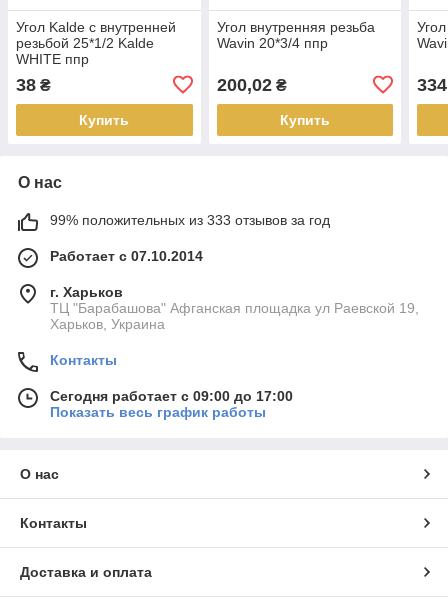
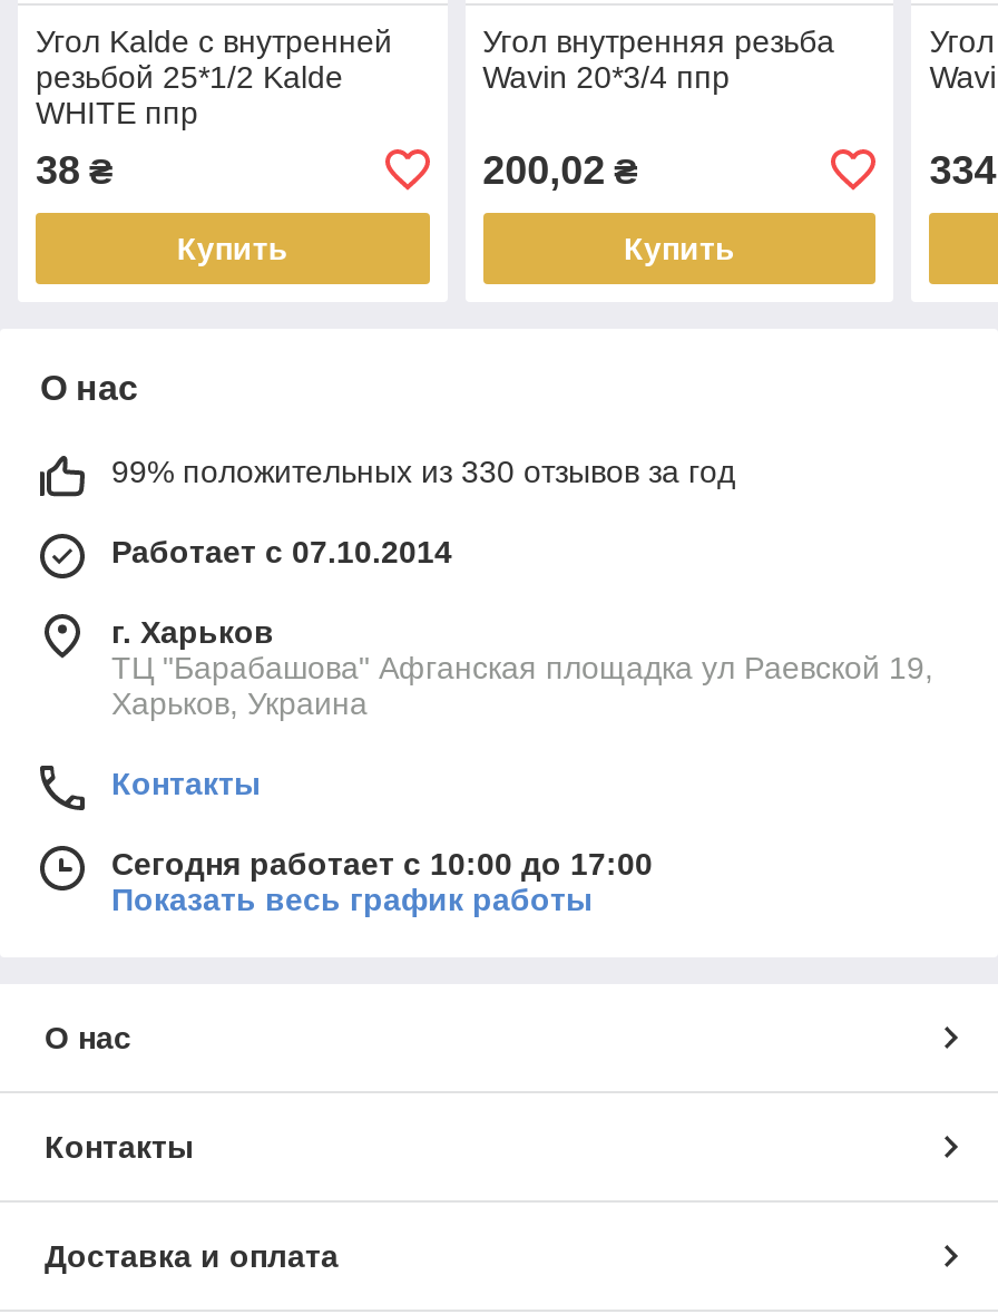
- 99% положительных из 333 отзывов за год
+ 99% положительных из 330 отзывов за год

- Сегодня работает с 09:00 до 17:00
+ Сегодня работает с 10:00 до 17:00
